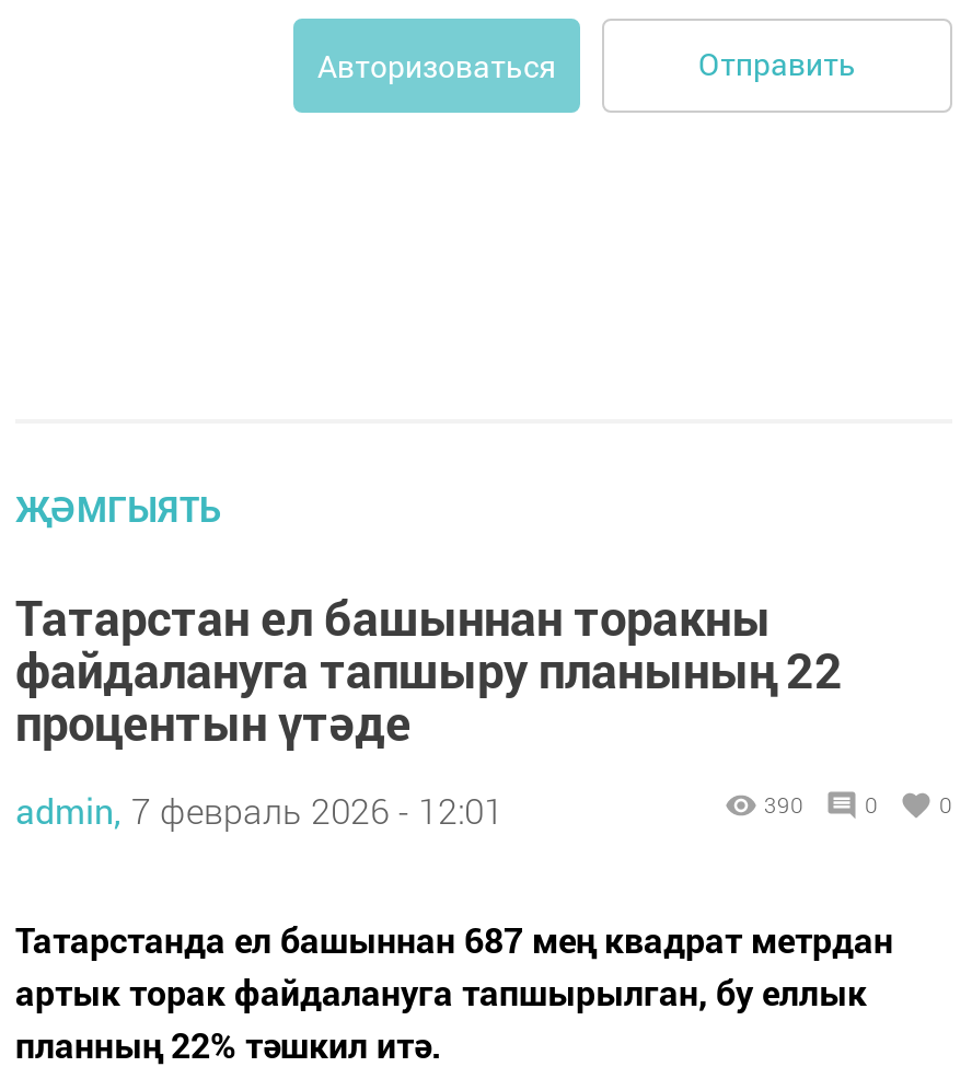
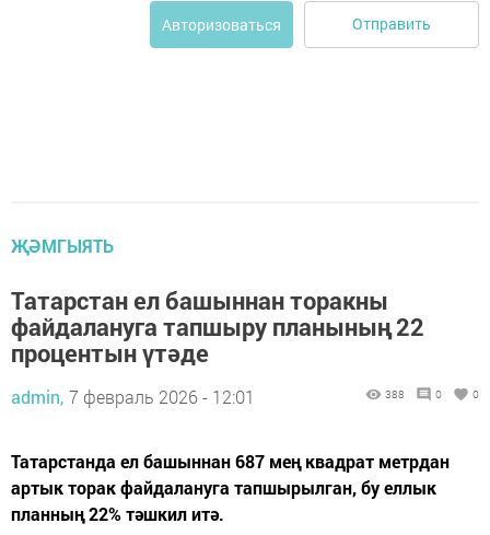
- 390
+ 388
